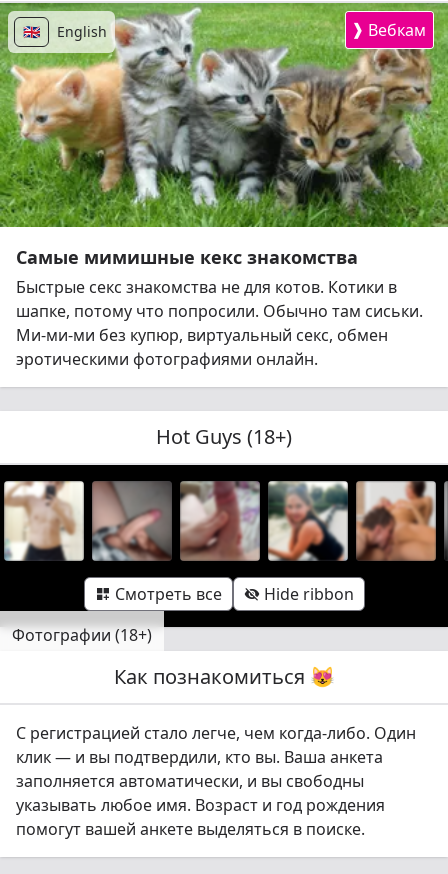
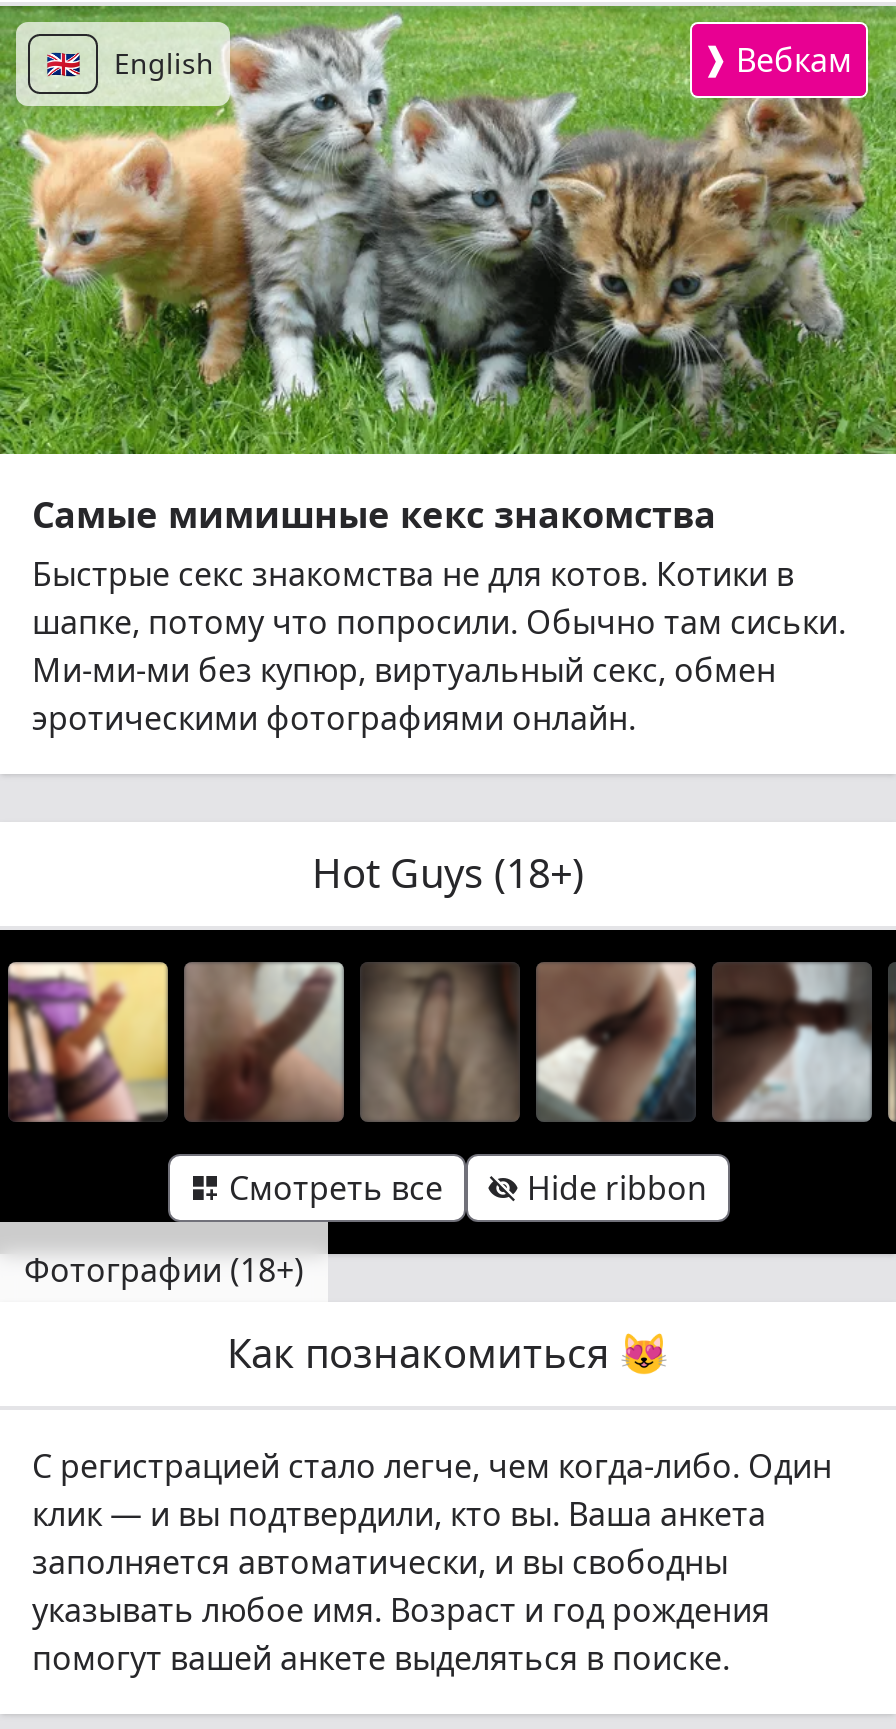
- [image]
+ [image]

- [image]
+ [image]

- [image]
+ [image]

- [image]
+ [image]

- [image]
+ [image]
